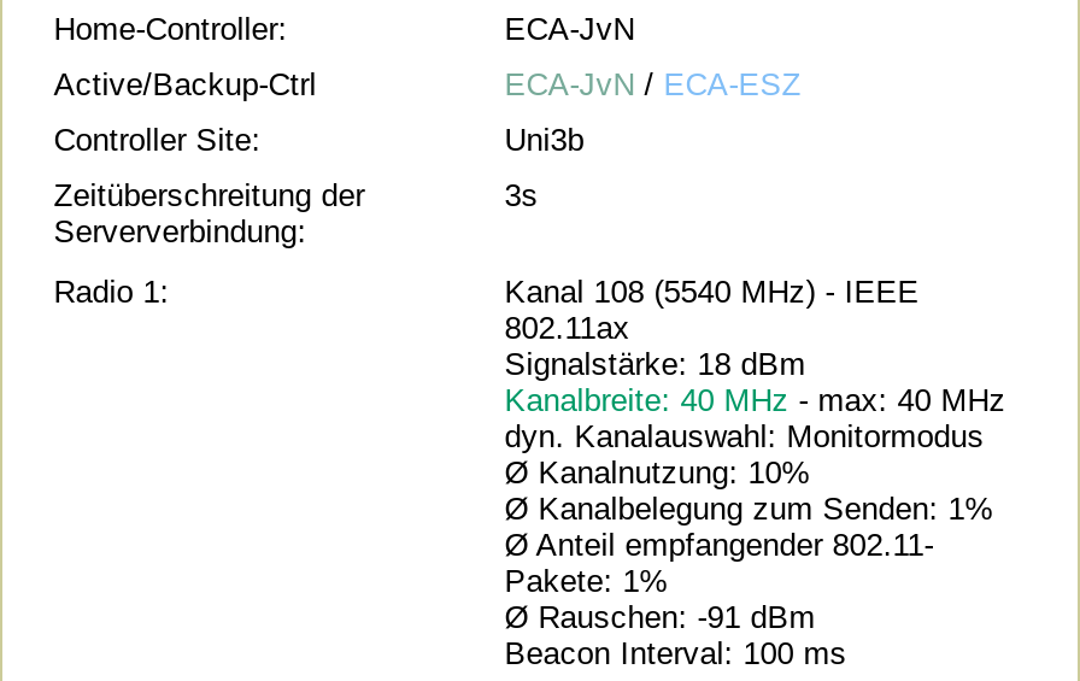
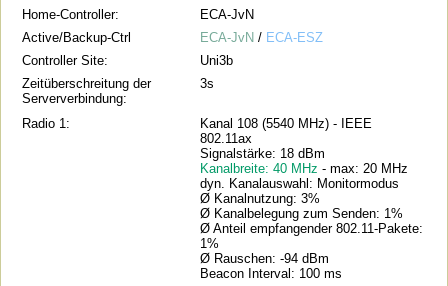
- Kanalbreite: 40 MHz - max: 40 MHz
+ Kanalbreite: 40 MHz - max: 20 MHz

- Ø Kanalnutzung: 10%
+ Ø Kanalnutzung: 3%

- Ø Anteil empfangender 802.11-
- Pakete: 1%
- Ø Rauschen: -91 dBm
+ Ø Anteil empfangender 802.11-Pakete:
+ 1%
+ Ø Rauschen: -94 dBm
